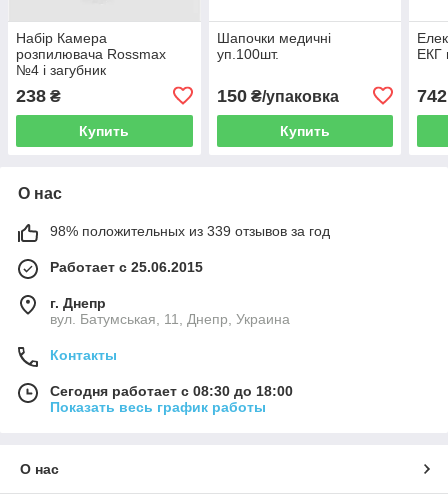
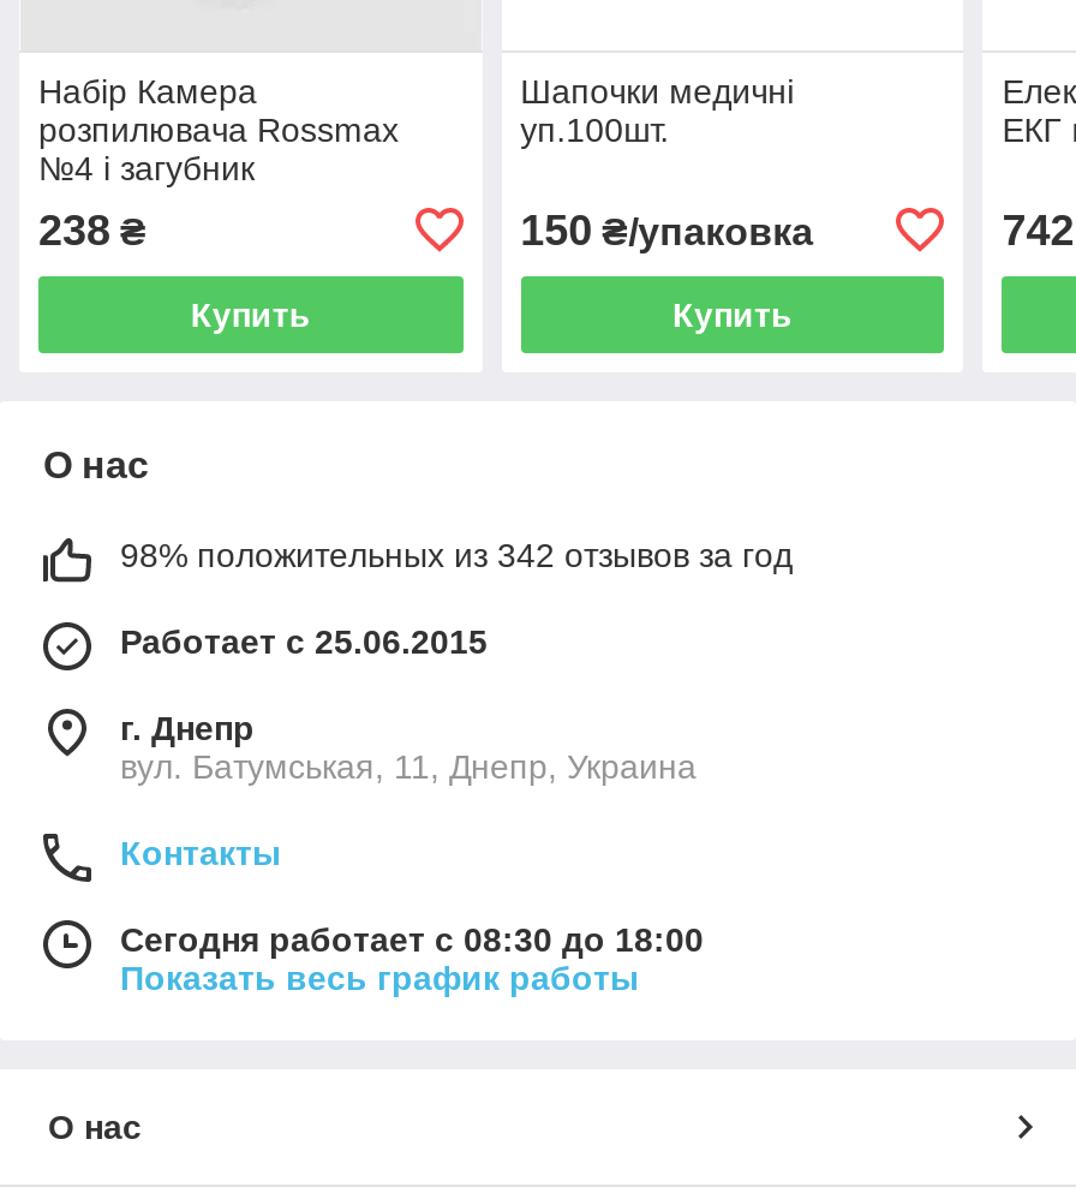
- 98% положительных из 339 отзывов за год
+ 98% положительных из 342 отзывов за год
